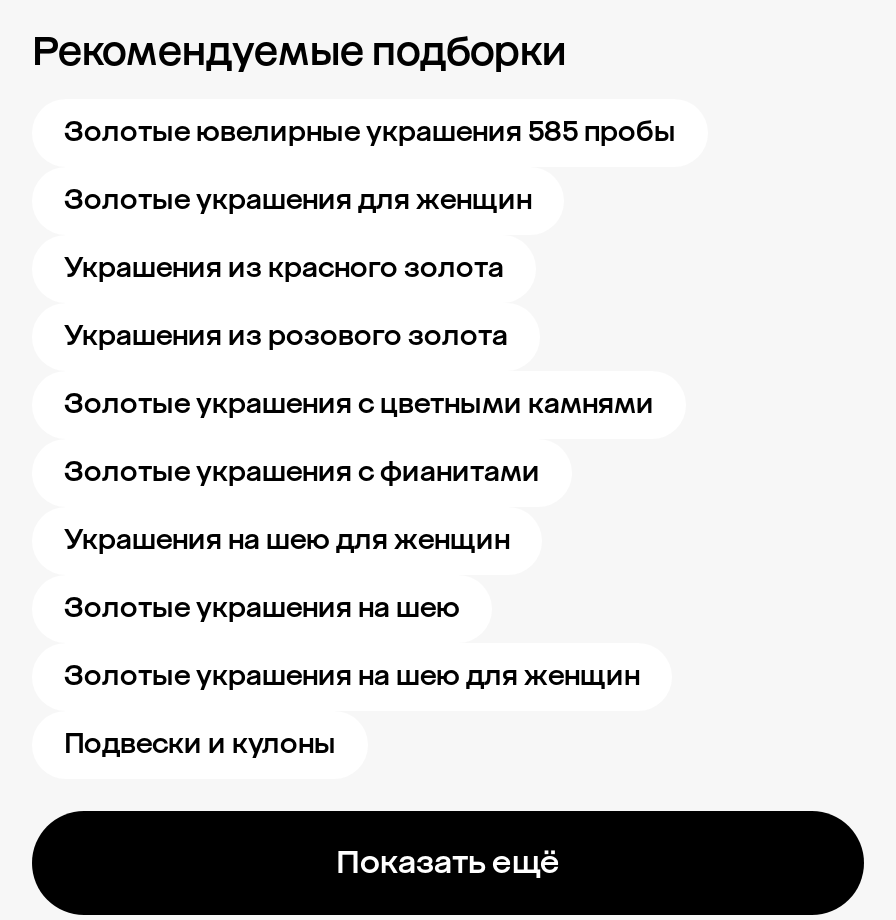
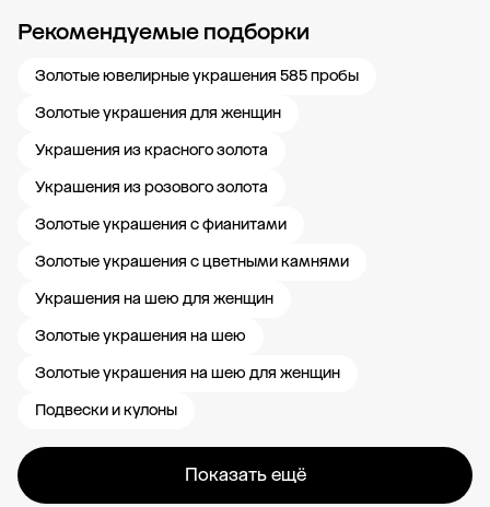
moved down: Золотые украшения с цветными камнями

moved up: Золотые украшения с фианитами
